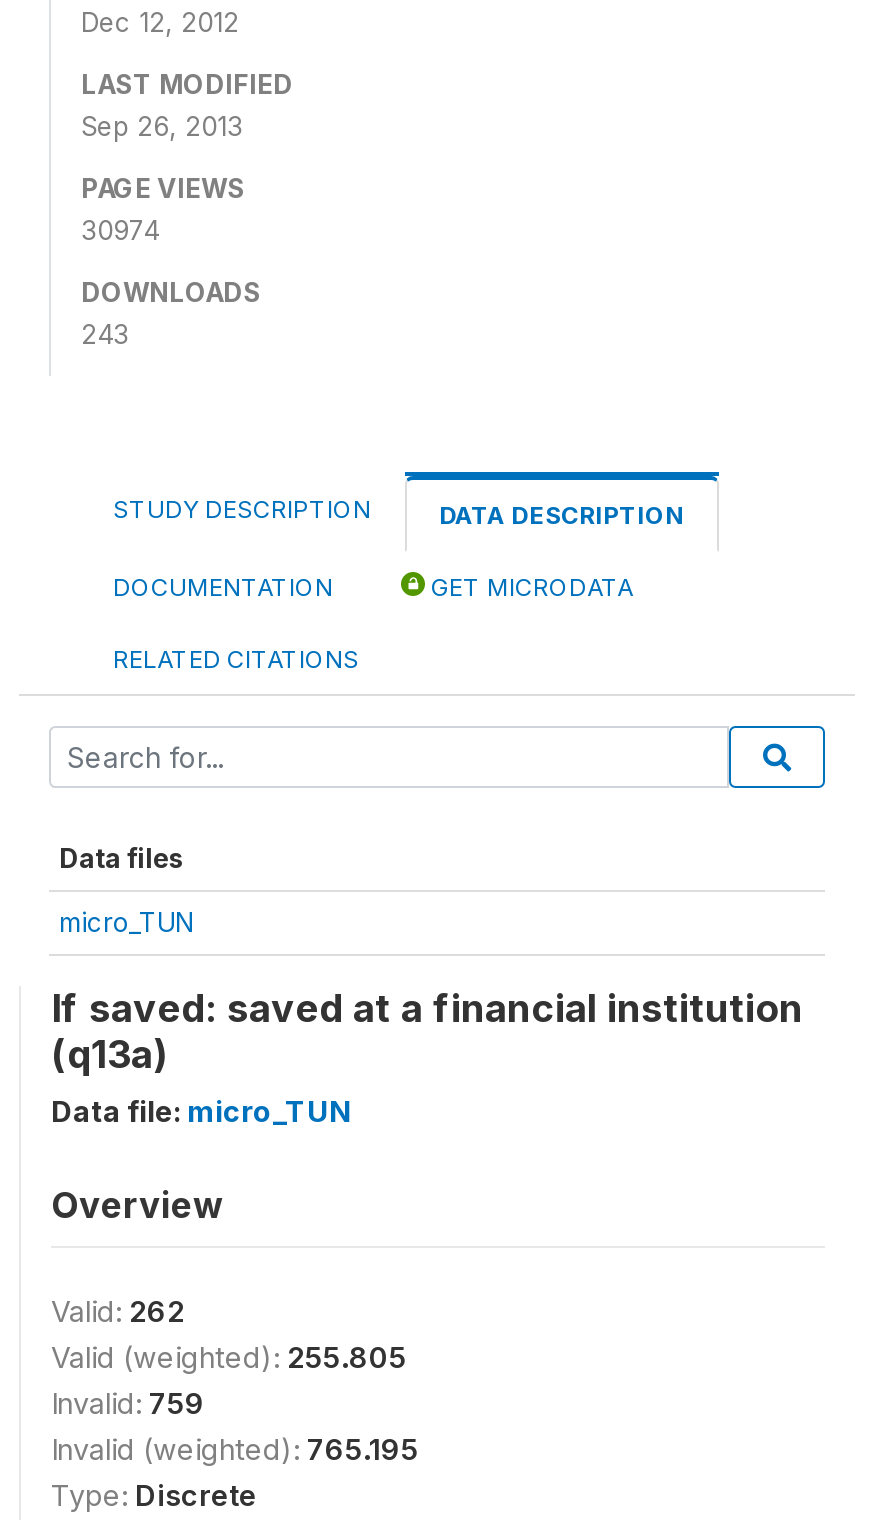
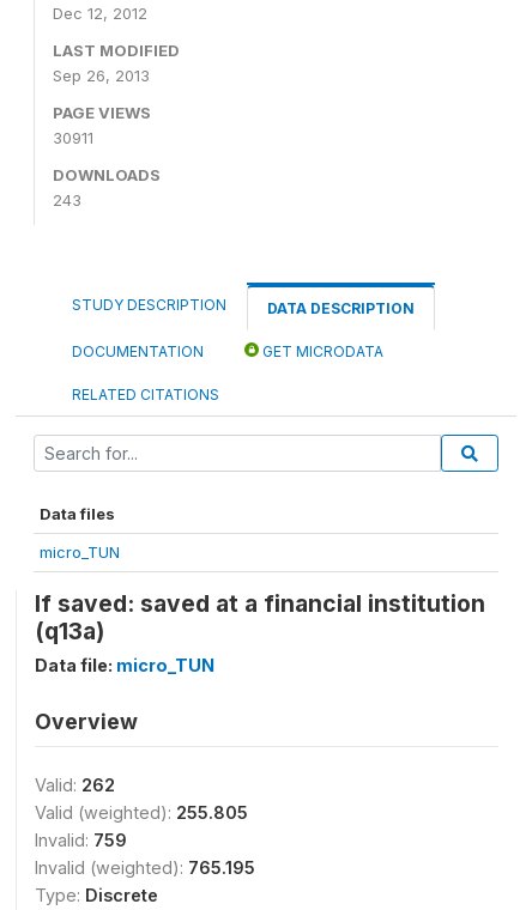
- 30974
+ 30911
